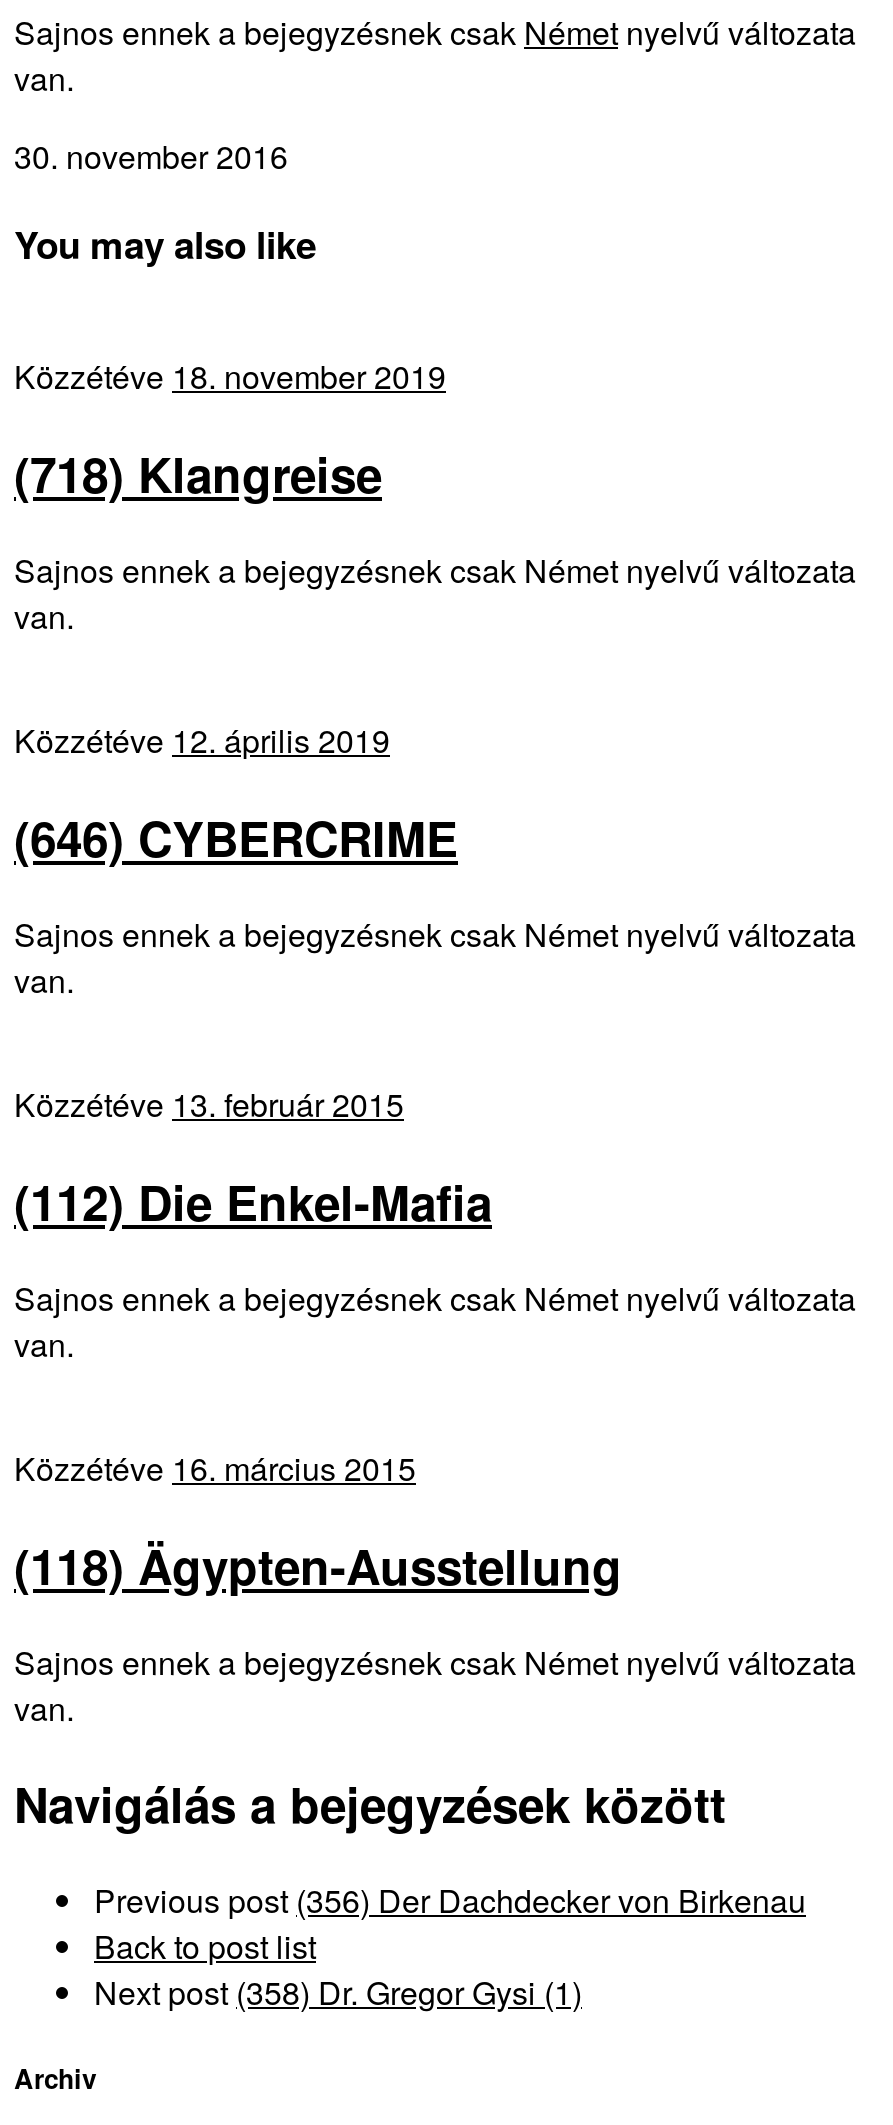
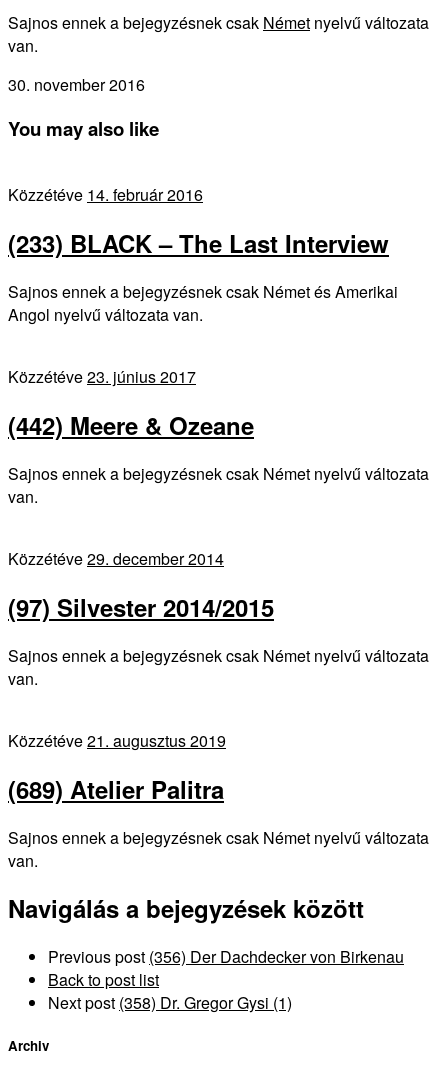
- Közzétéve 18. november 2019
- (718) Klangreise
+ Közzétéve 14. február 2016
+ (233) BLACK – The Last Interview
+ Sajnos ennek a bejegyzésnek csak Német és Amerikai
+ Angol nyelvű változata van.
+ Közzétéve 23. június 2017
+ (442) Meere & Ozeane

moved down: Sajnos ennek a bejegyzésnek csak Német nyelvű változata | van.

- Közzétéve 12. április 2019
+ Közzétéve 29. december 2014

- (646) CYBERCRIME
+ (97) Silvester 2014/2015

moved down: Sajnos ennek a bejegyzésnek csak Német nyelvű változata | van.

- Közzétéve 13. február 2015
- (112) Die Enkel-Mafia
- Sajnos ennek a bejegyzésnek csak Német nyelvű változata
- van.
- Közzétéve 16. március 2015
- (118) Ägypten-Ausstellung
+ Közzétéve 21. augusztus 2019
+ (689) Atelier Palitra
